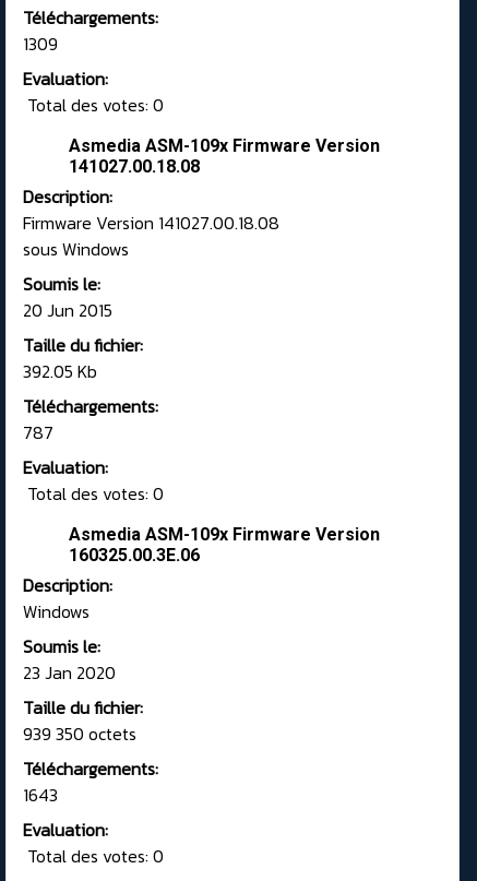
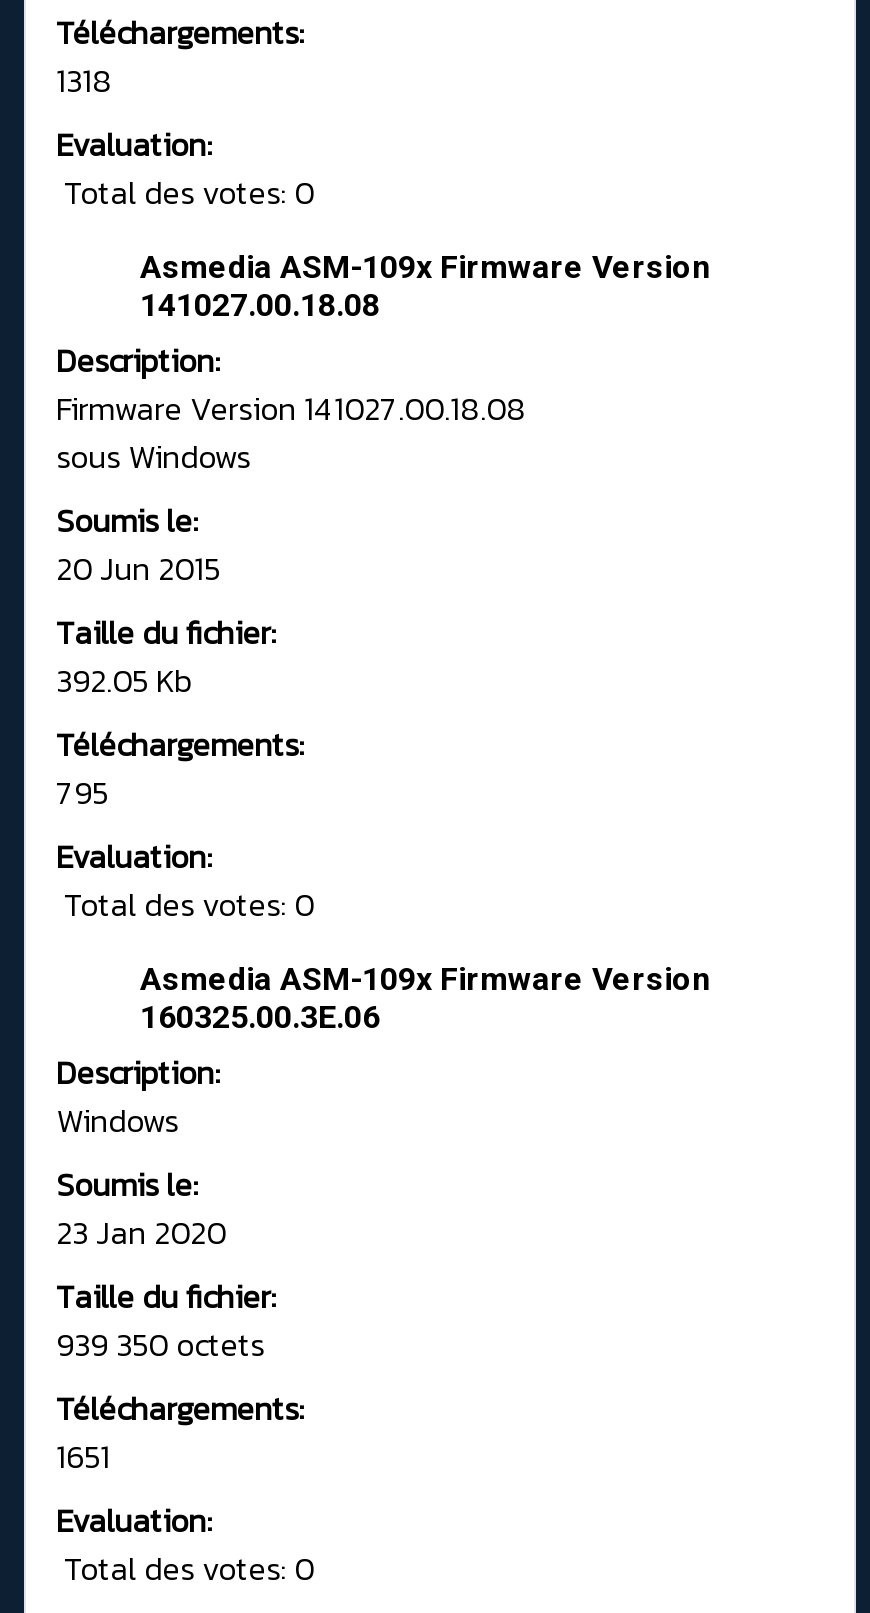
- 1309
+ 1318

- 787
+ 795

- 1643
+ 1651
